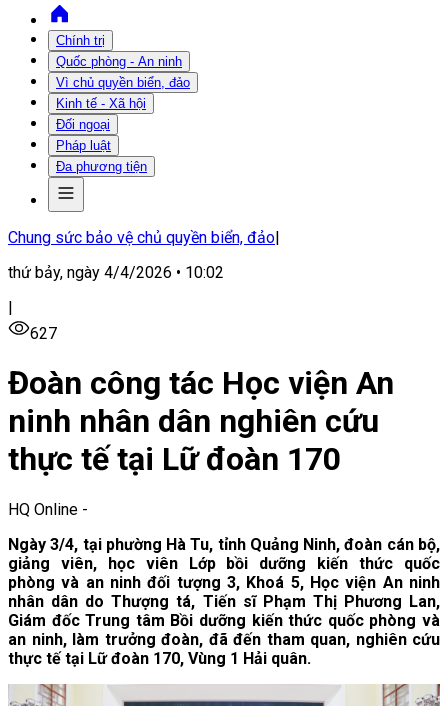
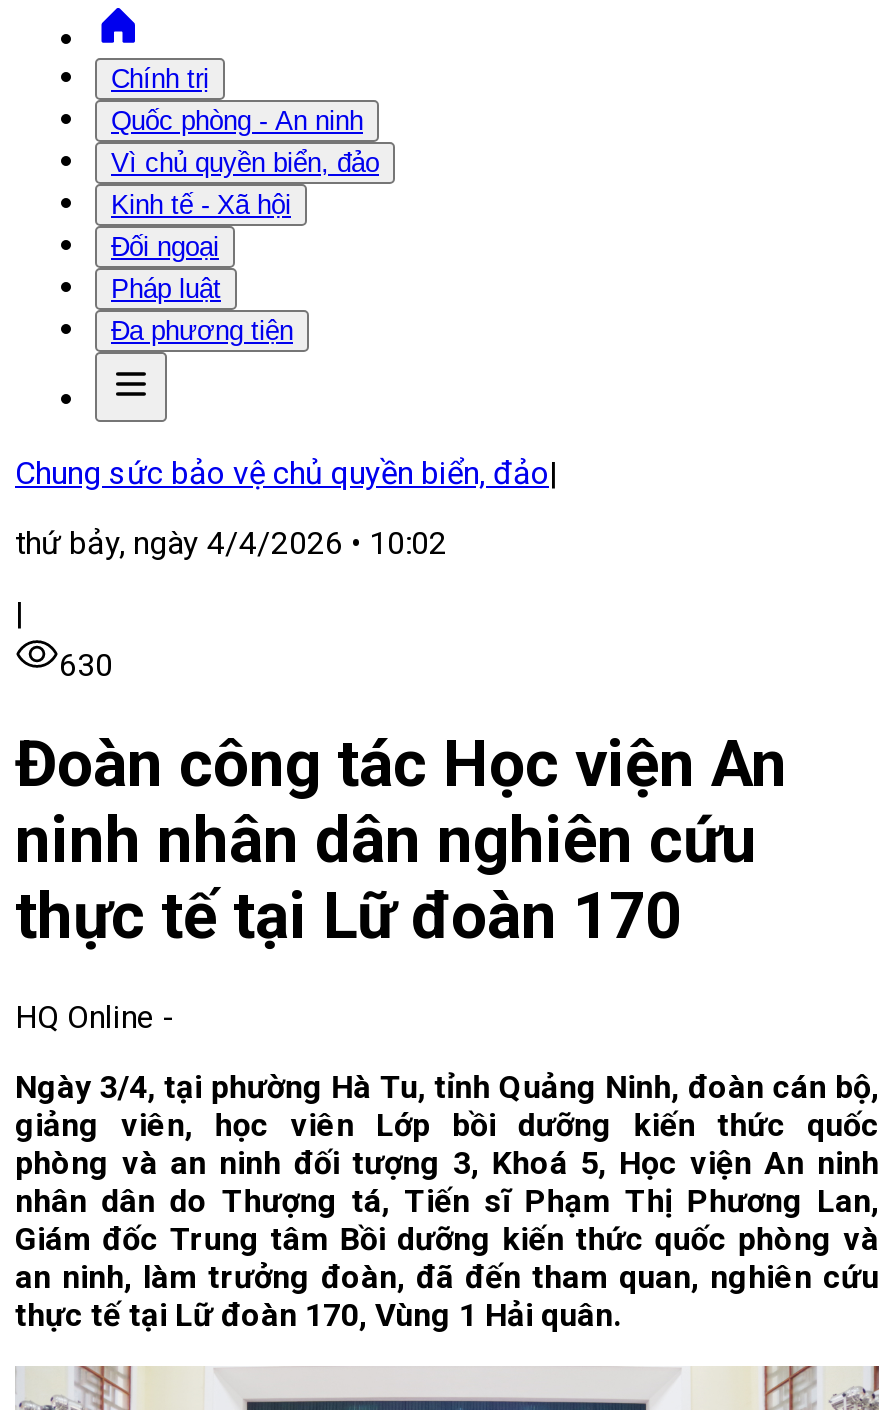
- 627
+ 630
